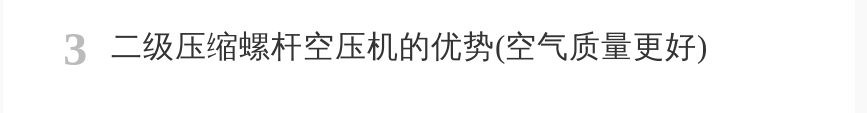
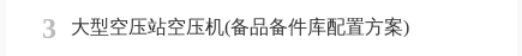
- 二级压缩螺杆空压机的优势(空气质量更好)
+ 大型空压站空压机(备品备件库配置方案)
